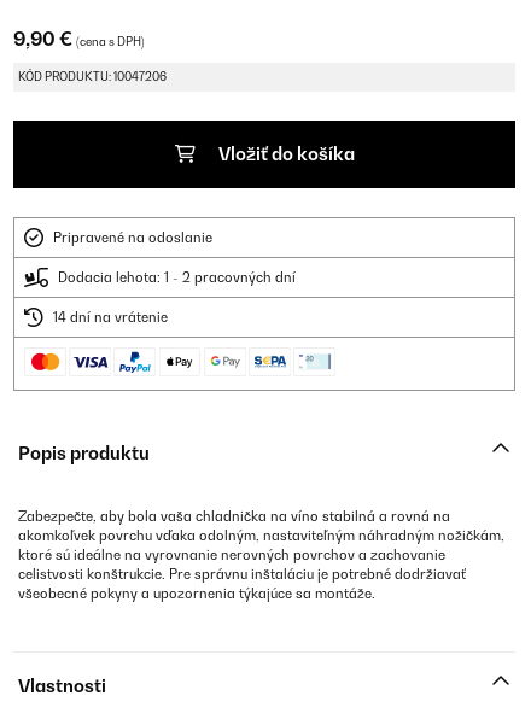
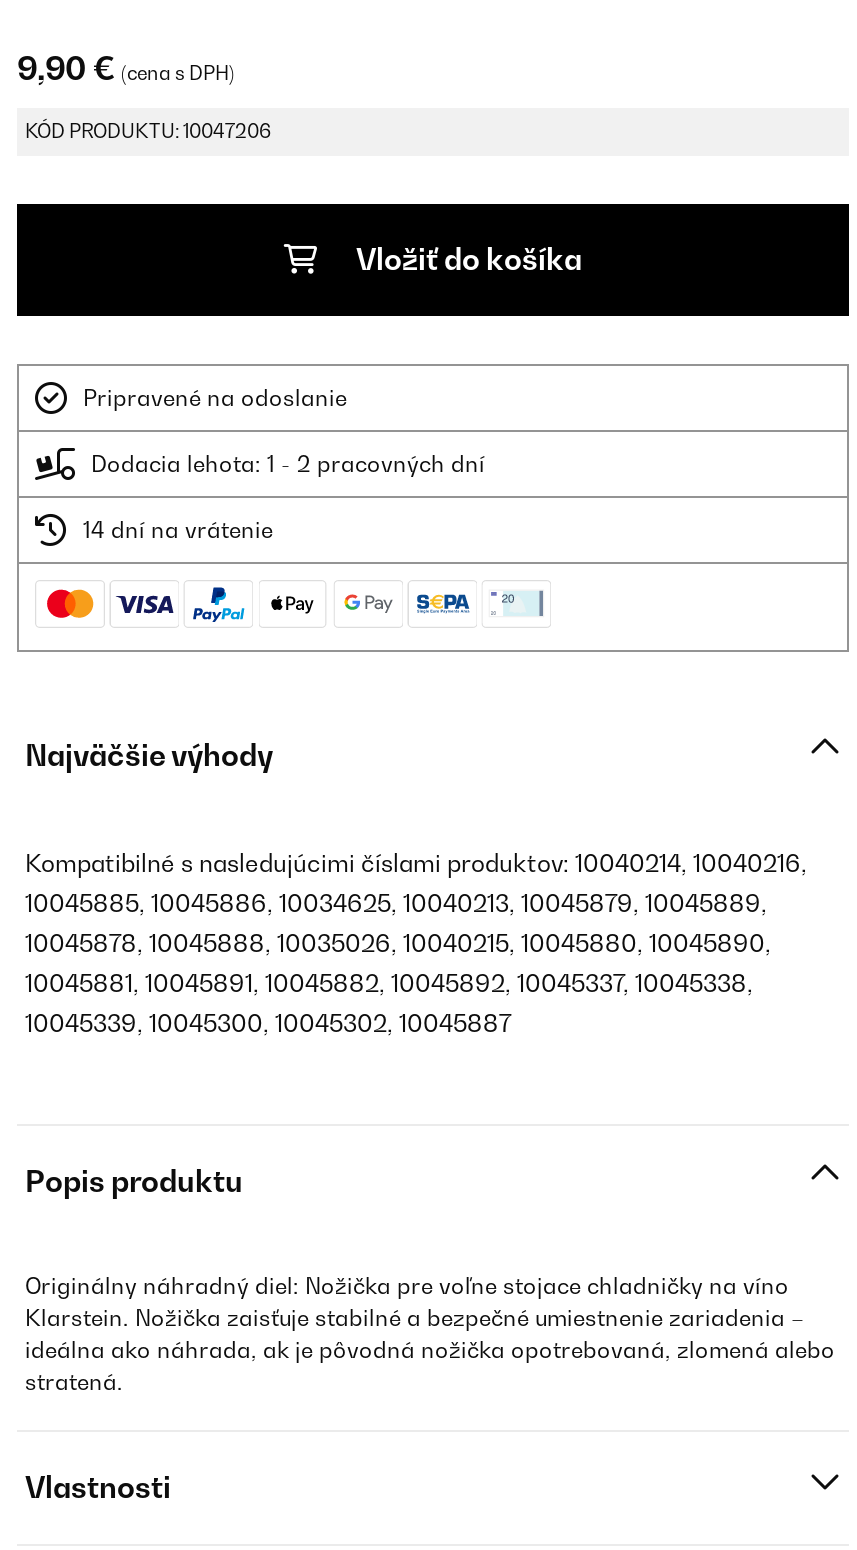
+ Najväčšie výhody
+ Kompatibilné s nasledujúcimi číslami produktov: 10040214, 10040216,
+ 10045885, 10045886, 10034625, 10040213, 10045879, 10045889,
+ 10045878, 10045888, 10035026, 10040215, 10045880, 10045890,
+ 10045881, 10045891, 10045882, 10045892, 10045337, 10045338,
+ 10045339, 10045300, 10045302, 10045887

moved down: Popis produktu

- Zabezpečte, aby bola vaša chladnička na víno stabilná a rovná na
- akomkoľvek povrchu vďaka odolným, nastaviteľným náhradným nožičkám,
- ktoré sú ideálne na vyrovnanie nerovných povrchov a zachovanie
- celistvosti konštrukcie. Pre správnu inštaláciu je potrebné dodržiavať
- všeobecné pokyny a upozornenia týkajúce sa montáže.
+ Originálny náhradný diel: Nožička pre voľne stojace chladničky na víno
+ Klarstein. Nožička zaisťuje stabilné a bezpečné umiestnenie zariadenia –
+ ideálna ako náhrada, ak je pôvodná nožička opotrebovaná, zlomená alebo
+ stratená.
